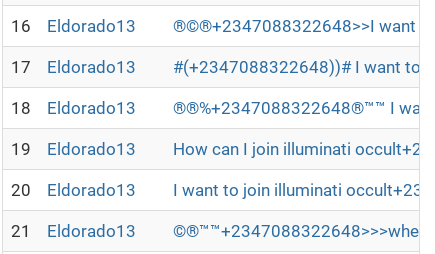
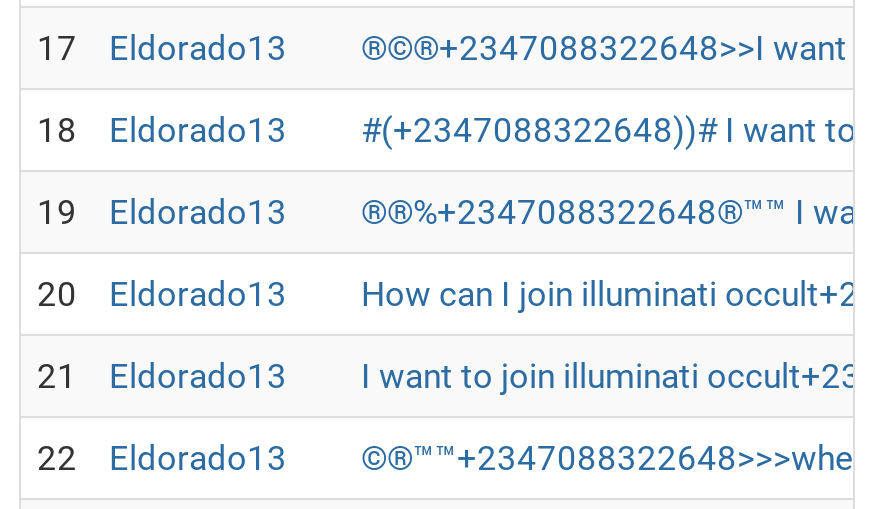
- 16
+ 17

- 17
+ 18

- 18
+ 19

- 19
+ 20

- 20
+ 21

- 21
+ 22
